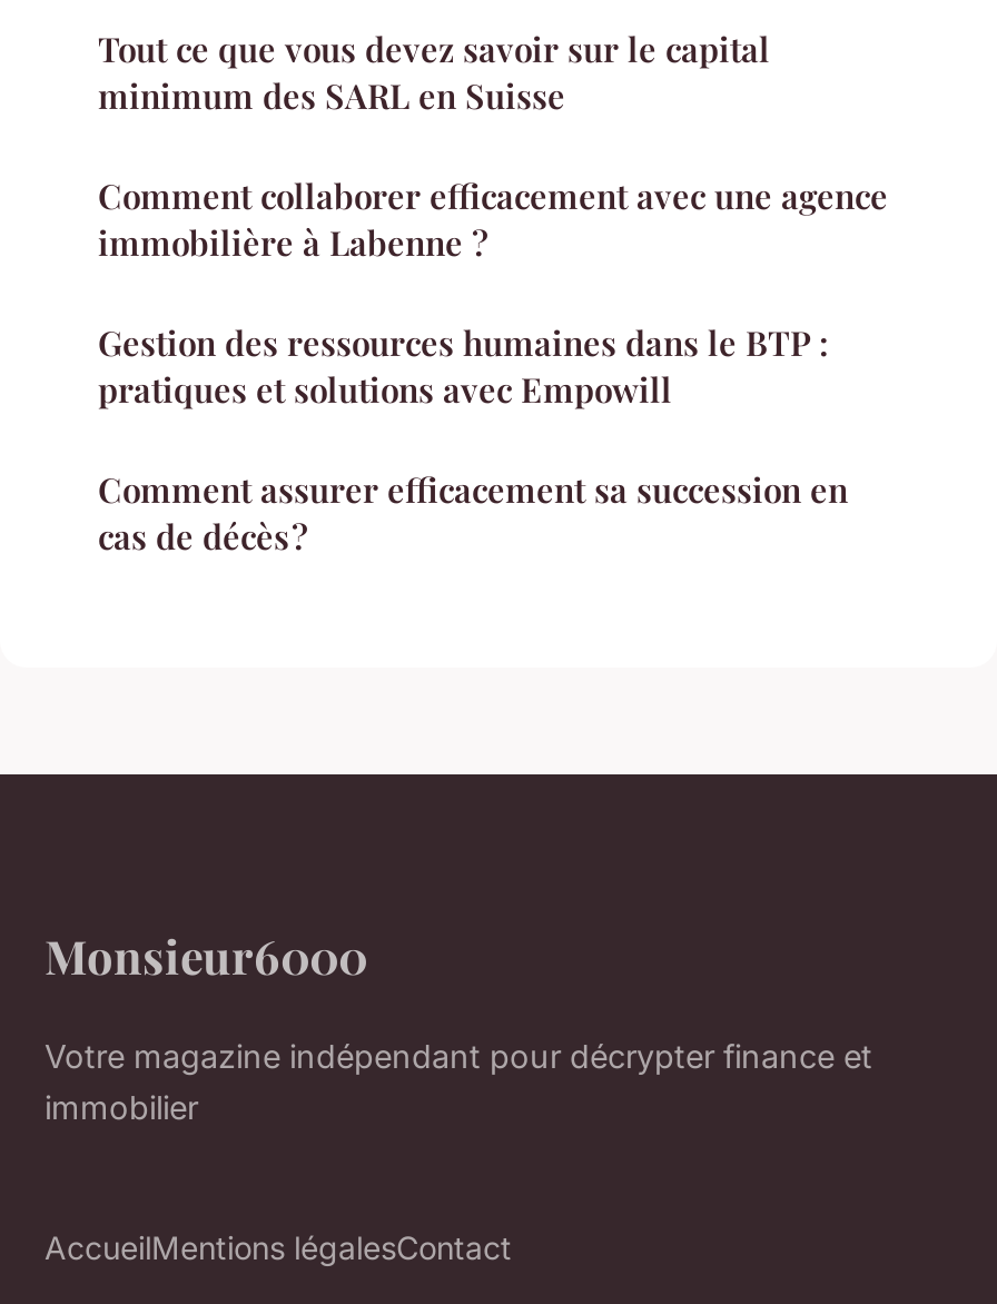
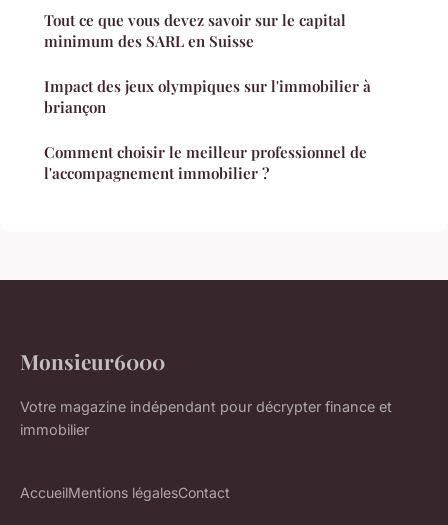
- Comment collaborer efficacement avec une agence
- immobilière à Labenne ?
- Gestion des ressources humaines dans le BTP :
- pratiques et solutions avec Empowill
- Comment assurer efficacement sa succession en
- cas de décès ?
+ Impact des jeux olympiques sur l'immobilier à
+ briançon
+ Comment choisir le meilleur professionnel de
+ l'accompagnement immobilier ?
